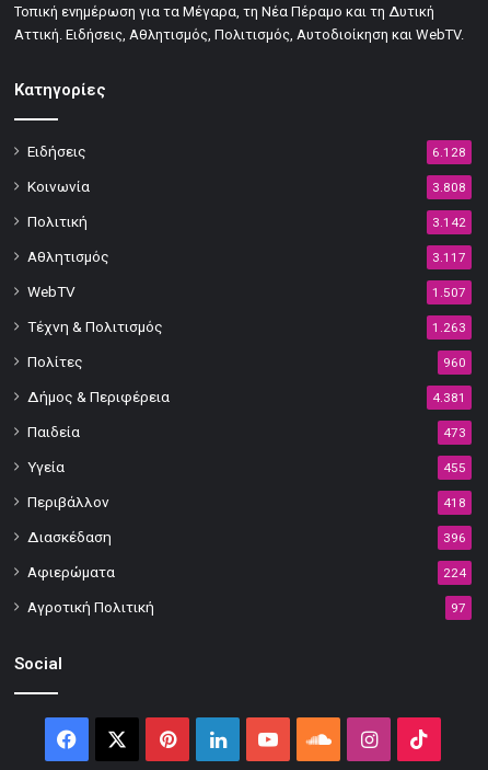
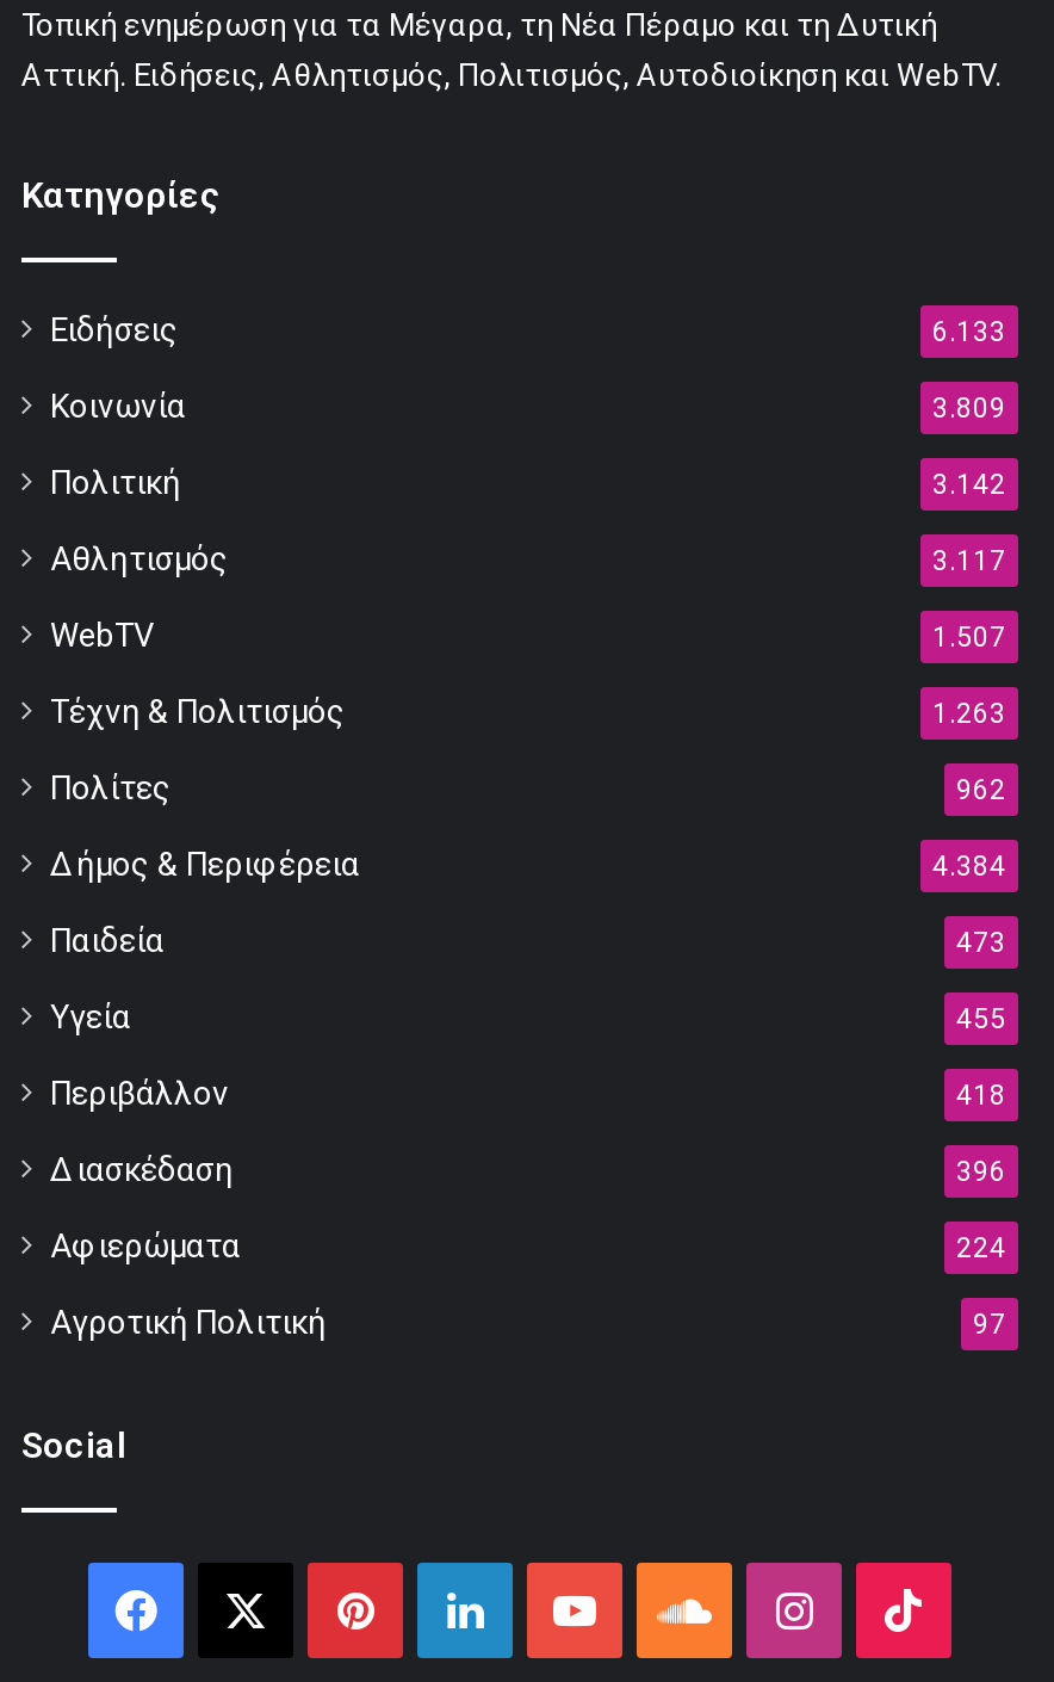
- 6.128
+ 6.133

- 3.808
+ 3.809

- 960
+ 962

- 4.381
+ 4.384
